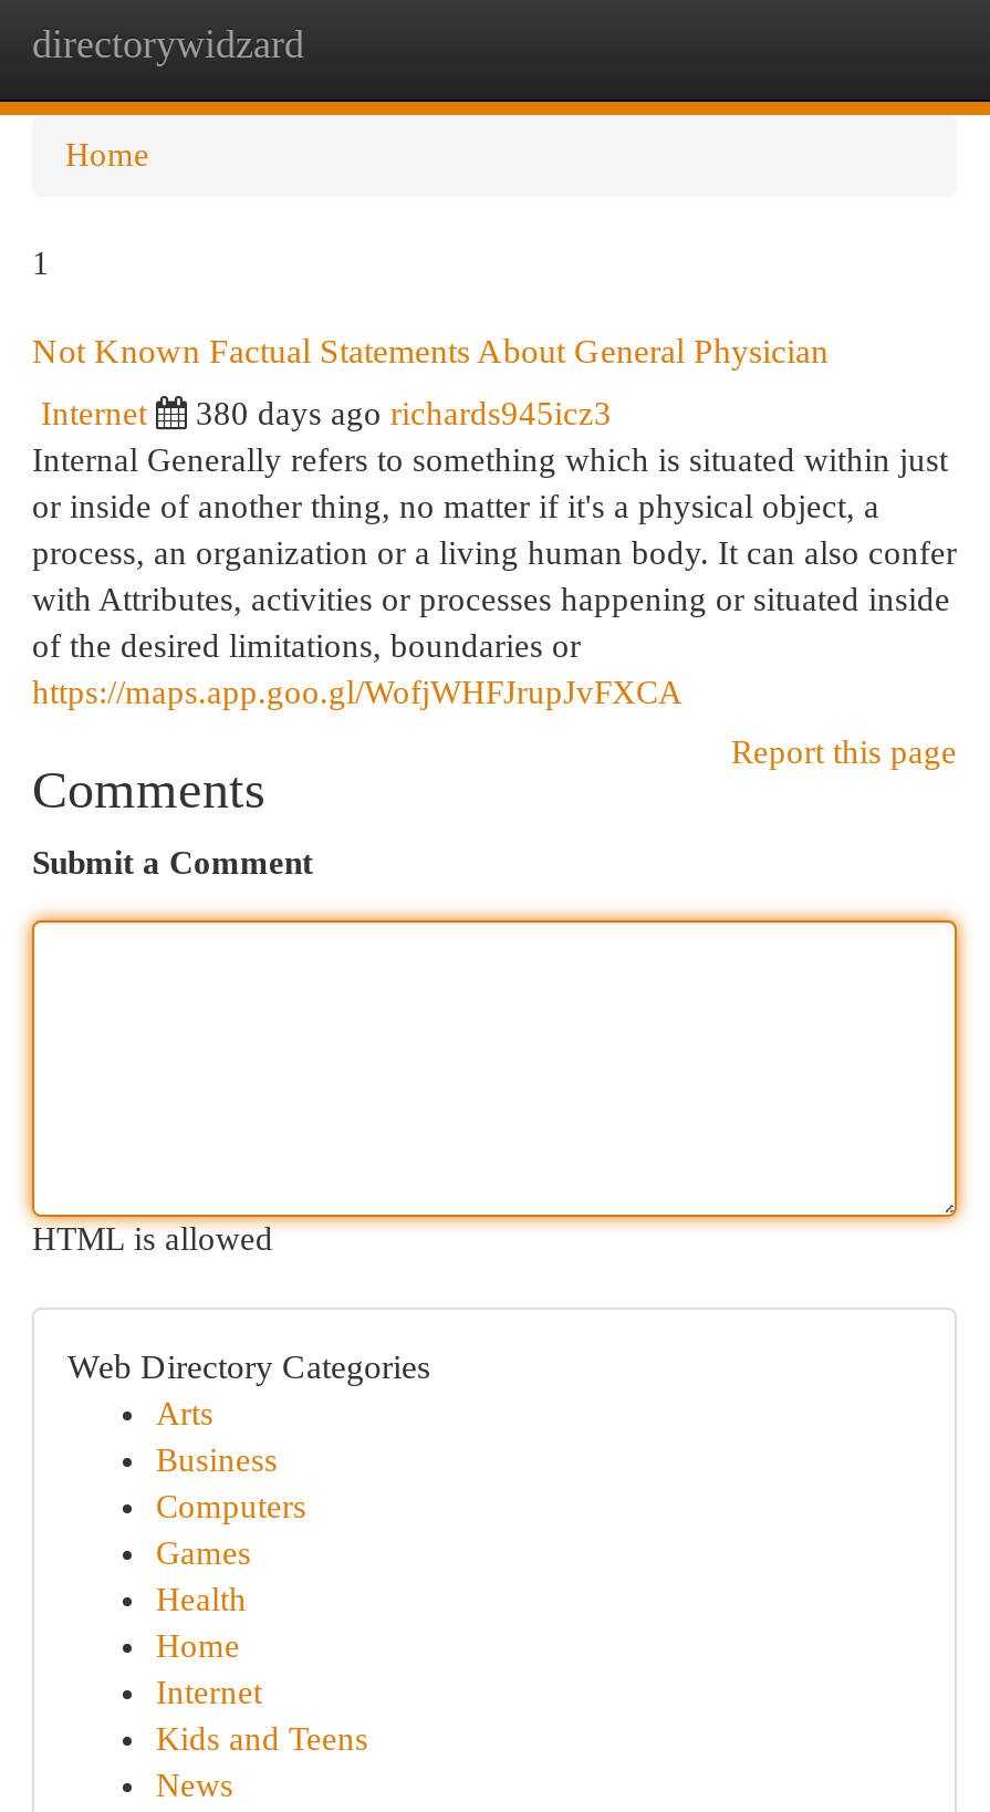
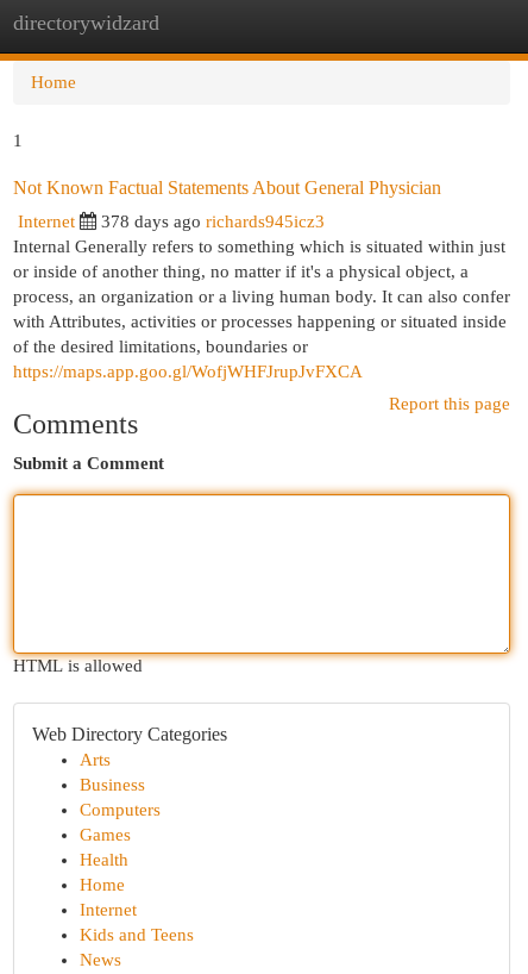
- 380 days ago richards945icz3
+ 378 days ago richards945icz3
